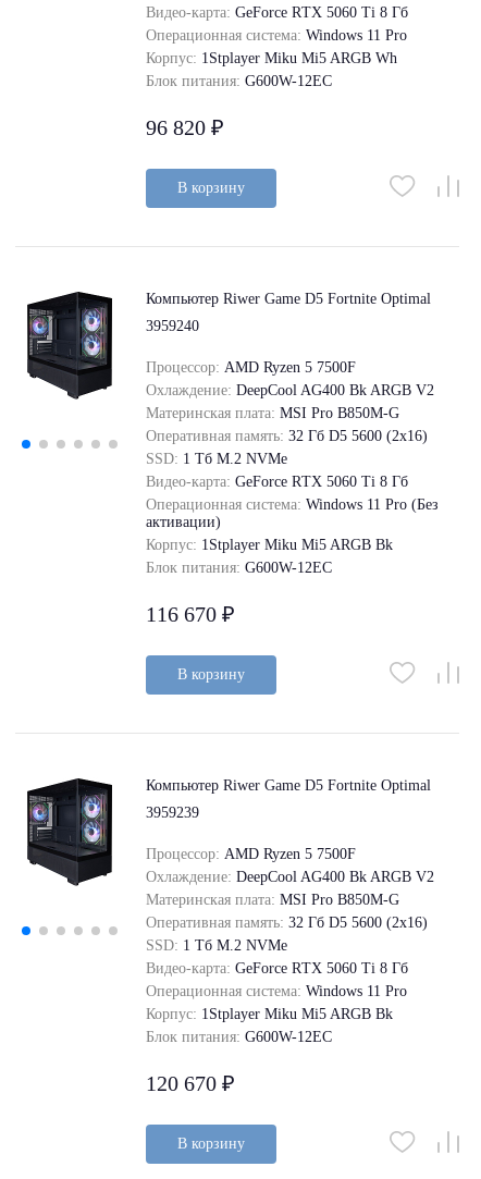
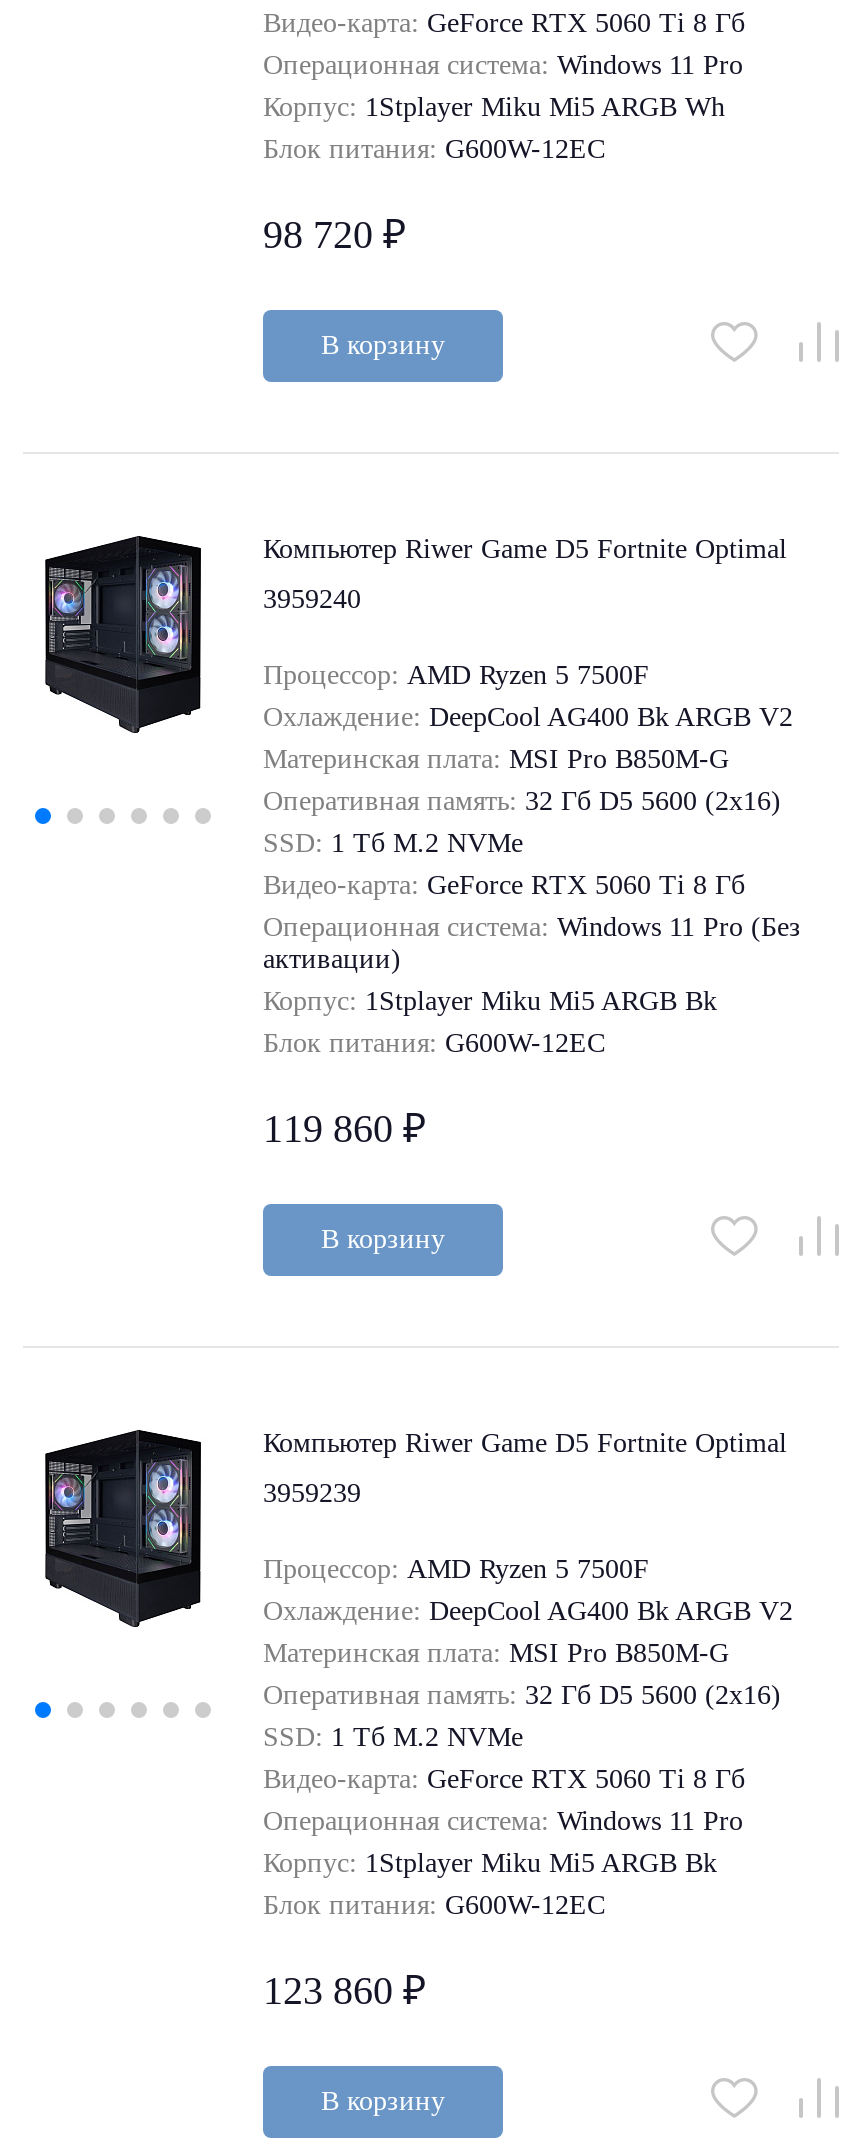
- 96 820 ₽
+ 98 720 ₽

- 116 670 ₽
+ 119 860 ₽

- 120 670 ₽
+ 123 860 ₽
